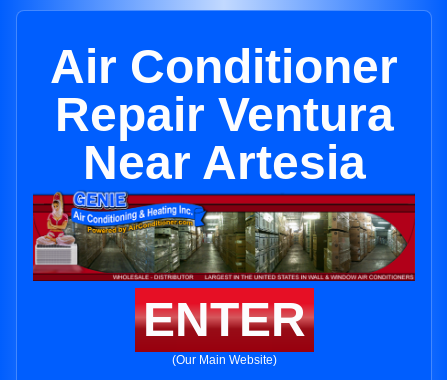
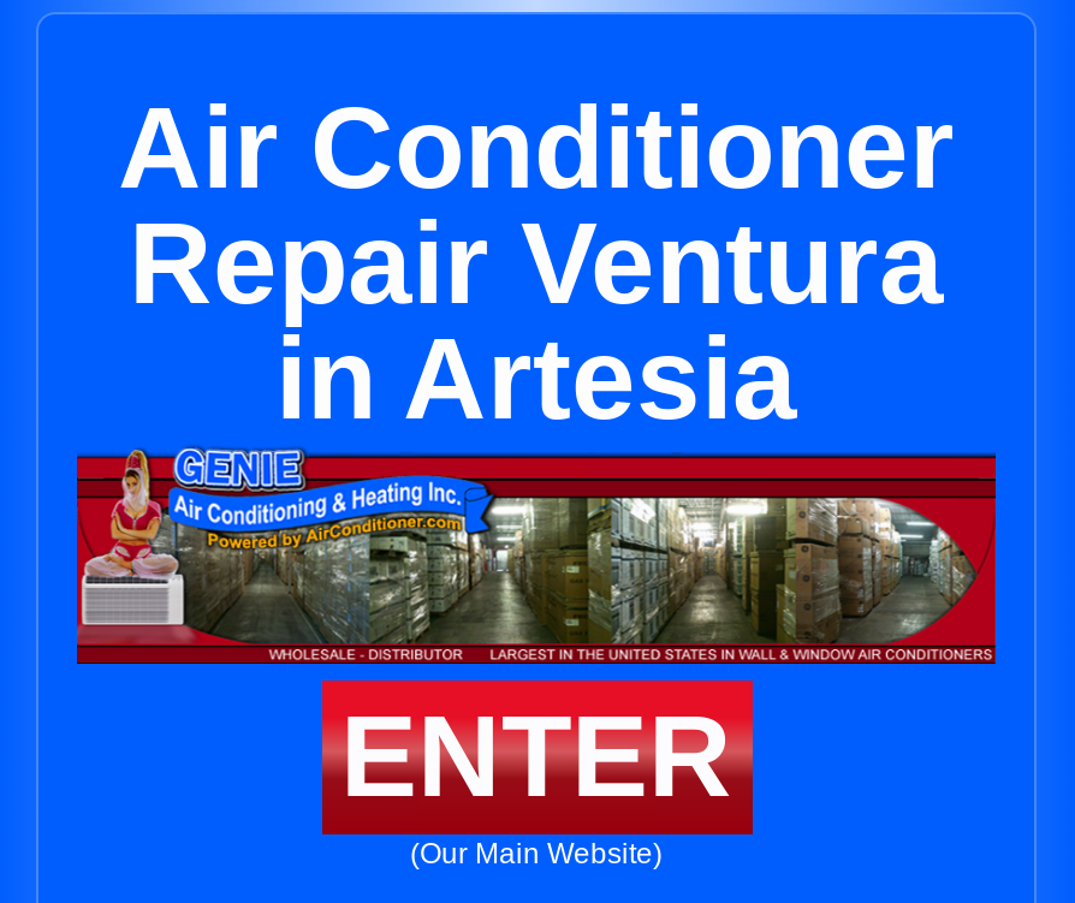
- Near Artesia
+ in Artesia
